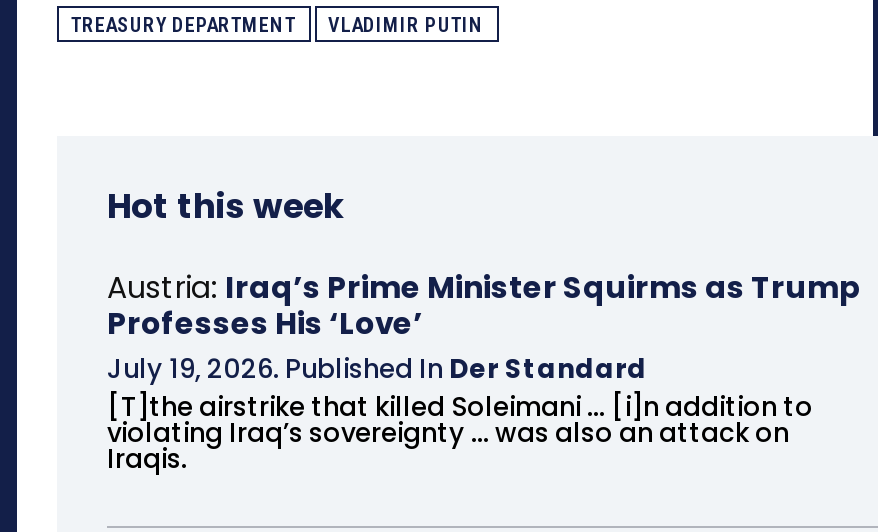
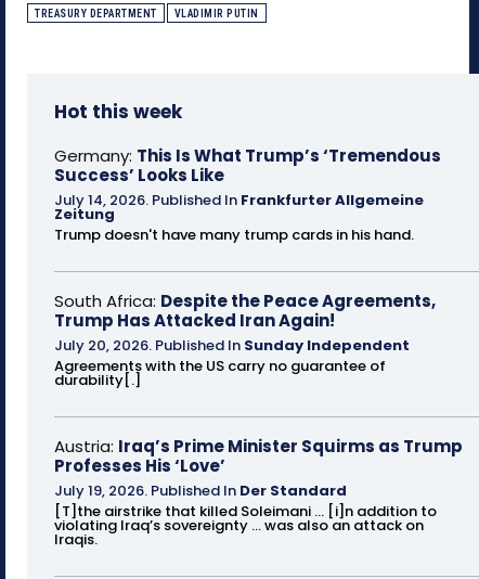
+ Germany: This Is What Trump’s ‘Tremendous
+ Success’ Looks Like
+ July 14, 2026. Published In Frankfurter Allgemeine
+ Zeitung
+ Trump doesn't have many trump cards in his hand.
+ South Africa: Despite the Peace Agreements,
+ Trump Has Attacked Iran Again!
+ July 20, 2026. Published In Sunday Independent
+ Agreements with the US carry no guarantee of
+ durability[.]
